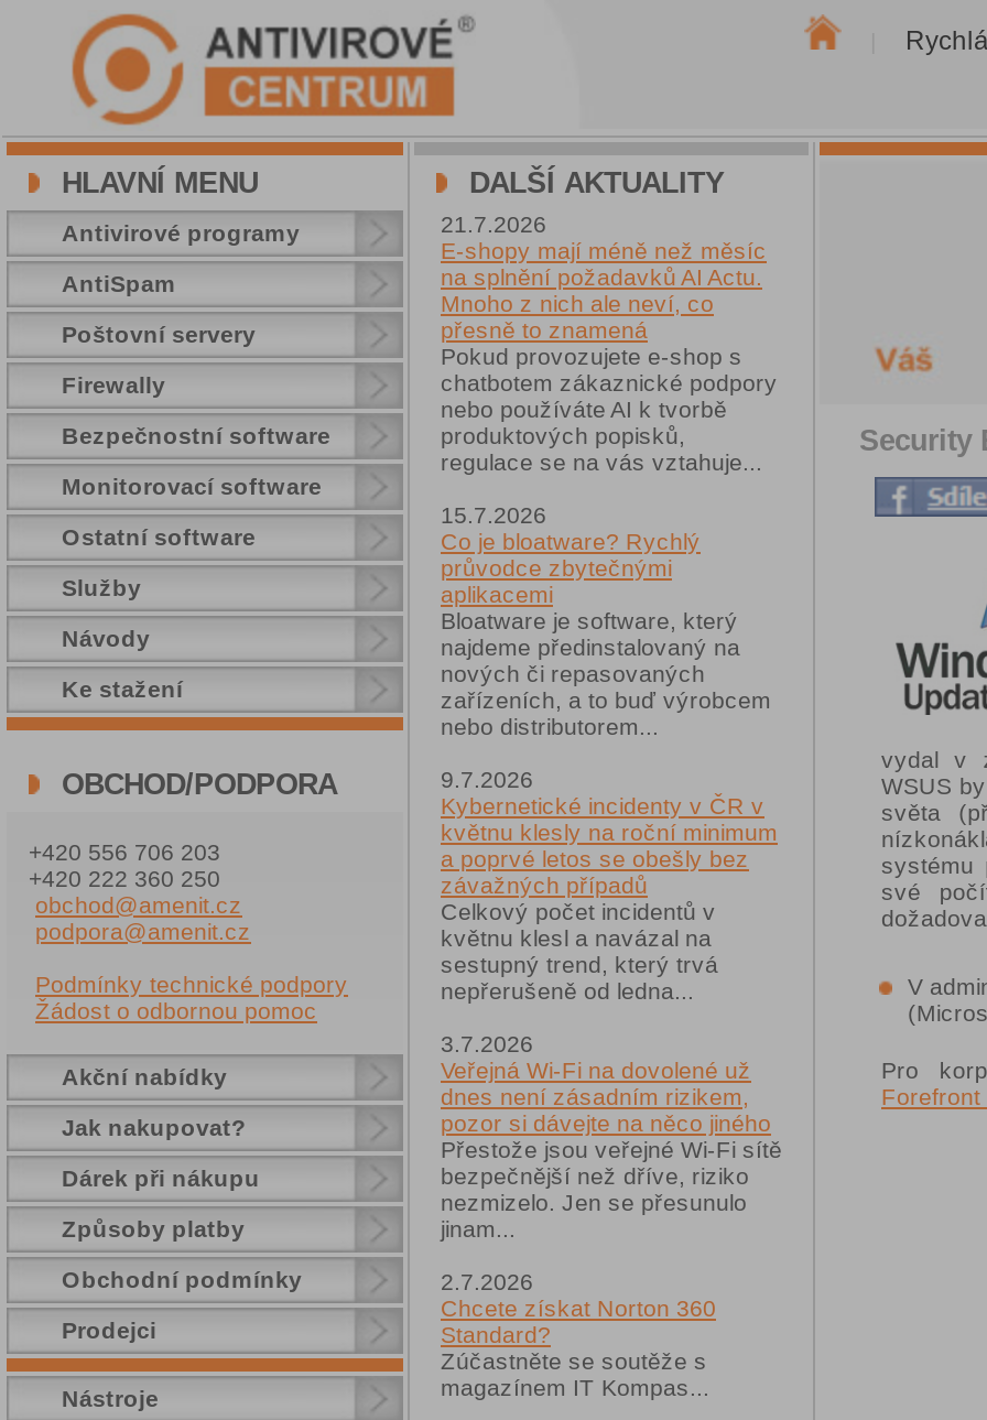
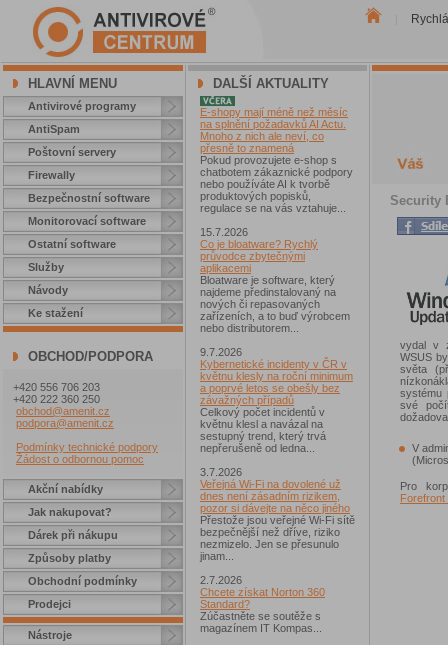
- 21.7.2026
